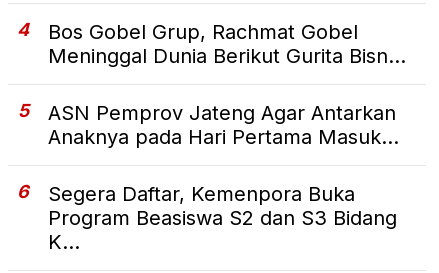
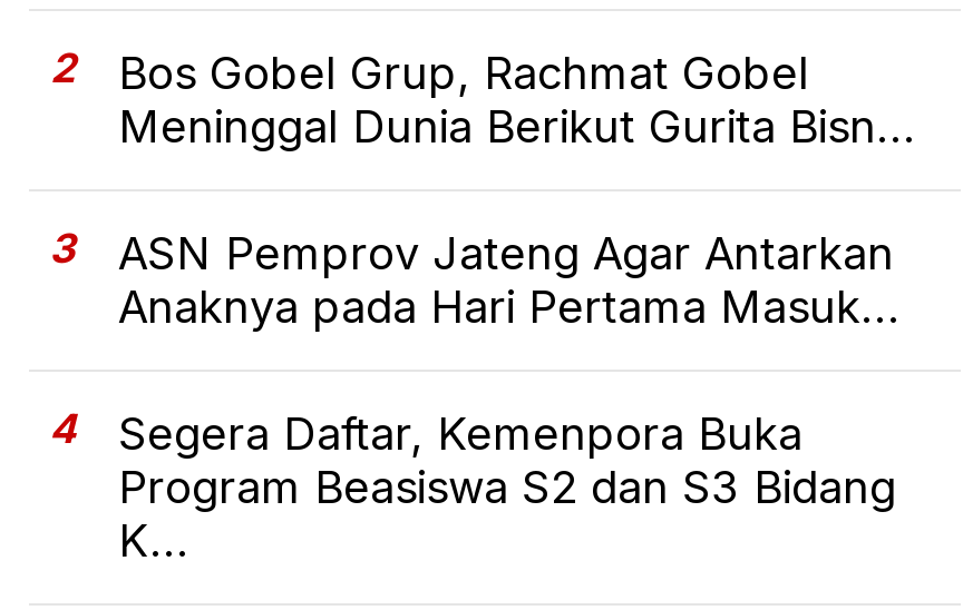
- 4 Bos Gobel Grup, Rachmat Gobel
+ 2 Bos Gobel Grup, Rachmat Gobel

- 5 ASN Pemprov Jateng Agar Antarkan
+ 3 ASN Pemprov Jateng Agar Antarkan

- 6 Segera Daftar, Kemenpora Buka
+ 4 Segera Daftar, Kemenpora Buka
